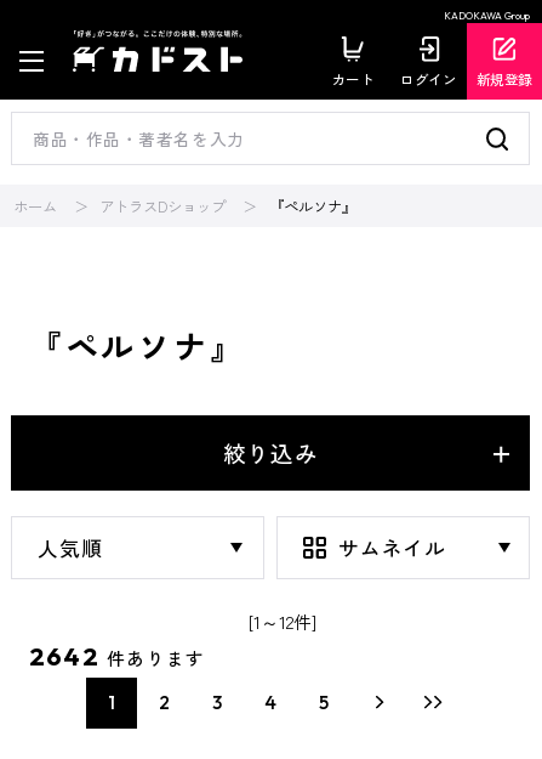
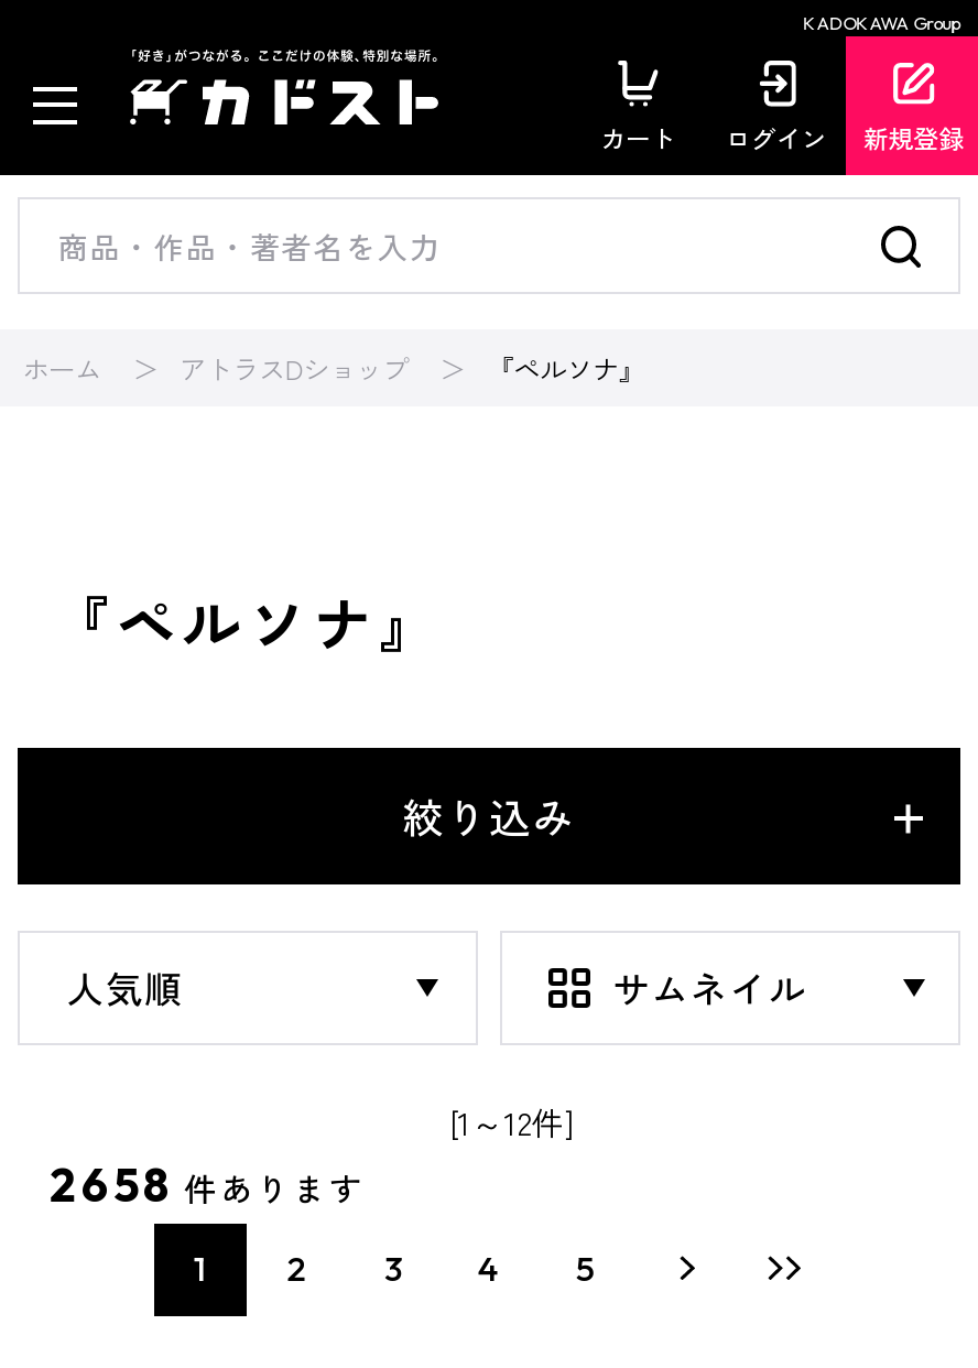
- 2642 件あります
+ 2658 件あります
